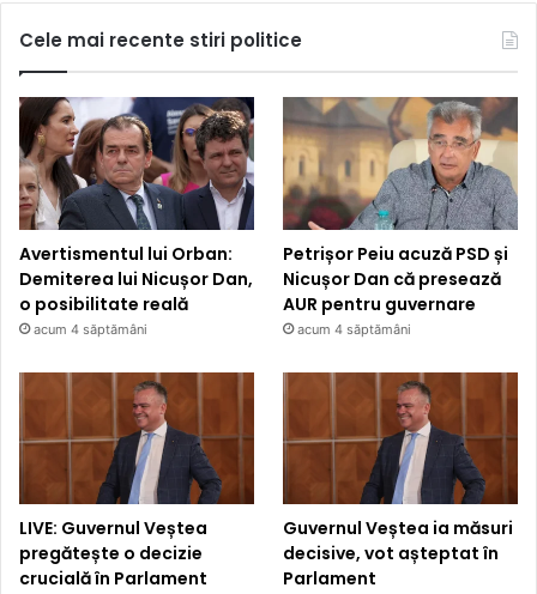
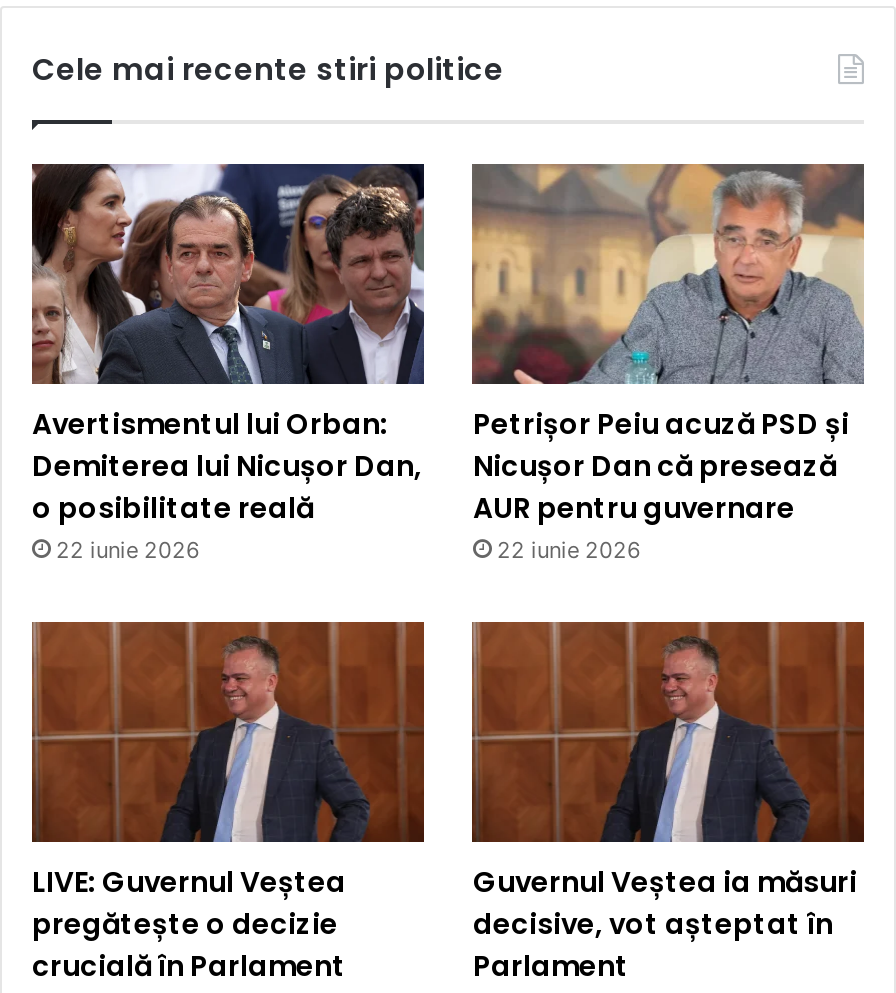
- acum 4 săptămâni
+ 22 iunie 2026

- acum 4 săptămâni
+ 22 iunie 2026
